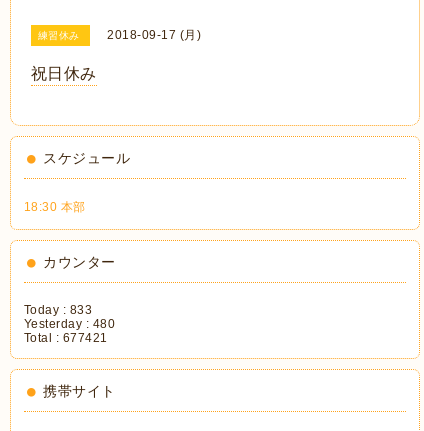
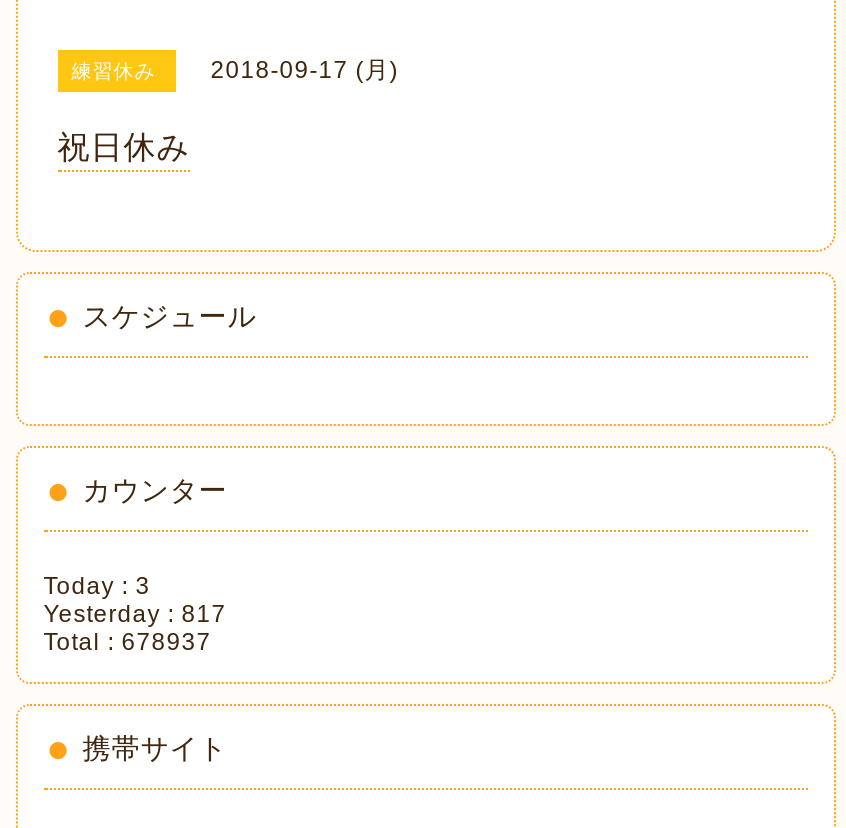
- 18:30 本部

- Today : 833
+ Today : 3

- Yesterday : 480
+ Yesterday : 817

- Total : 677421
+ Total : 678937
